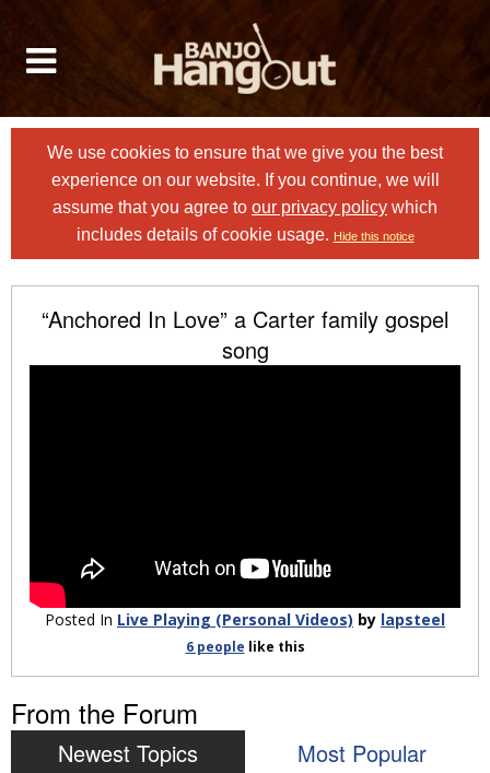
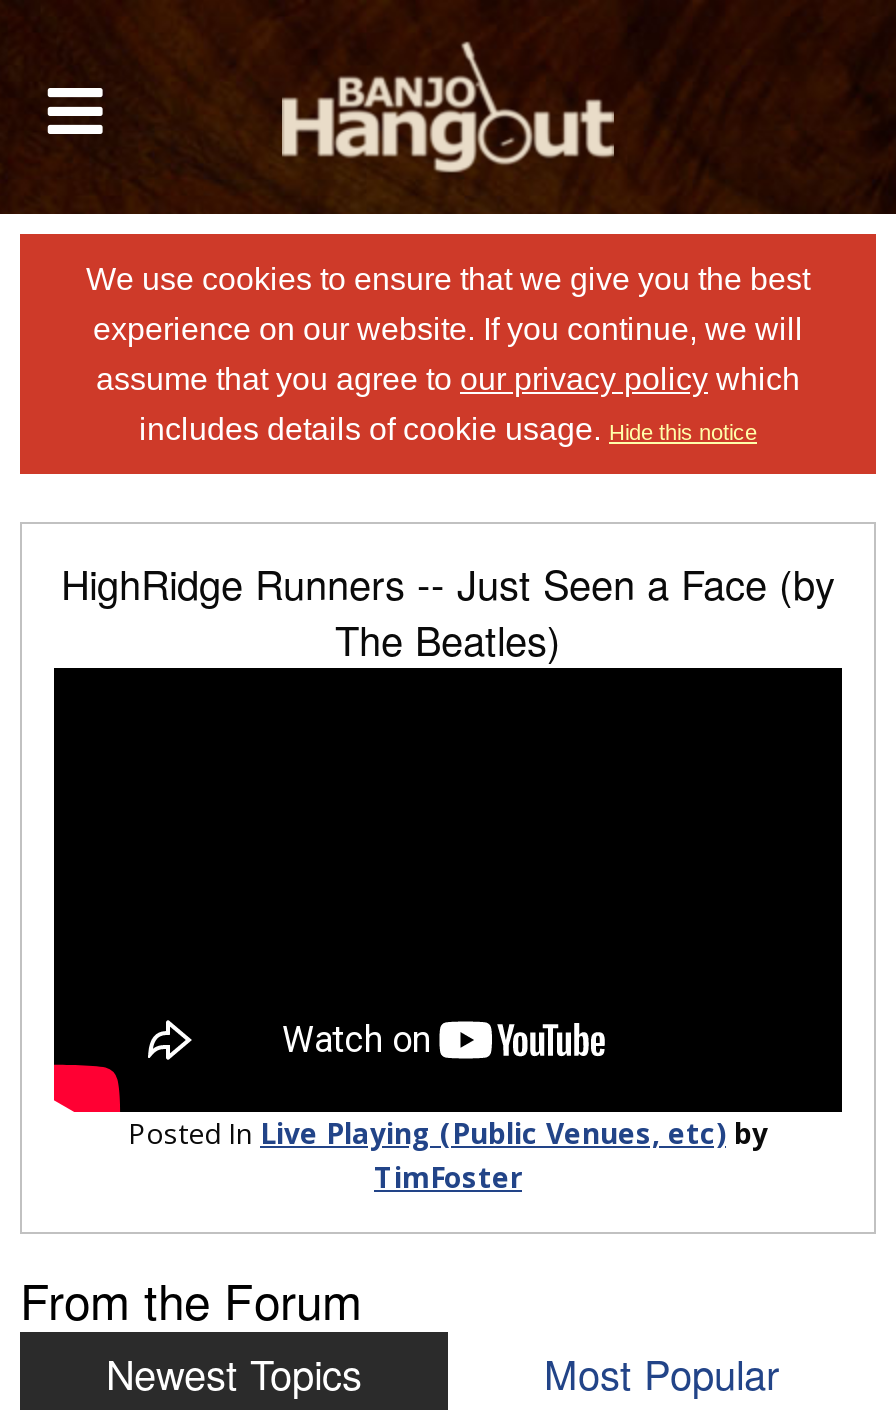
- “Anchored In Love” a Carter family gospel
- song
+ HighRidge Runners -- Just Seen a Face (by
+ The Beatles)

- Posted InLive Playing (Personal Videos)bylapsteel
- 6 people like this
+ Posted InLive Playing (Public Venues, etc)by
+ TimFoster
